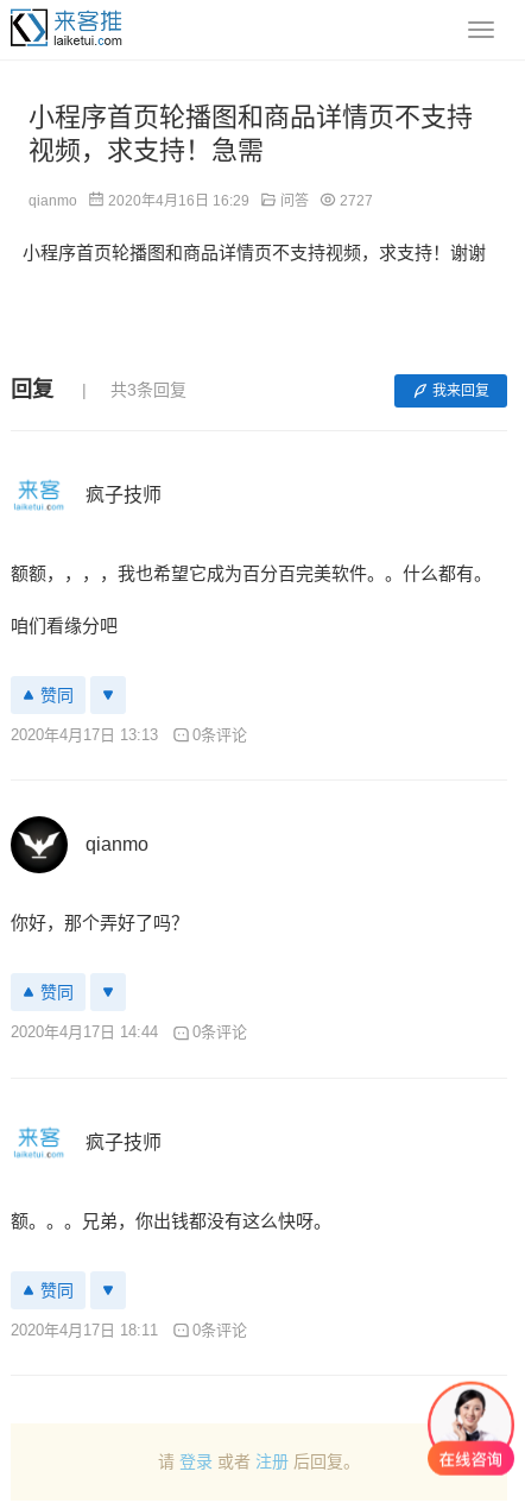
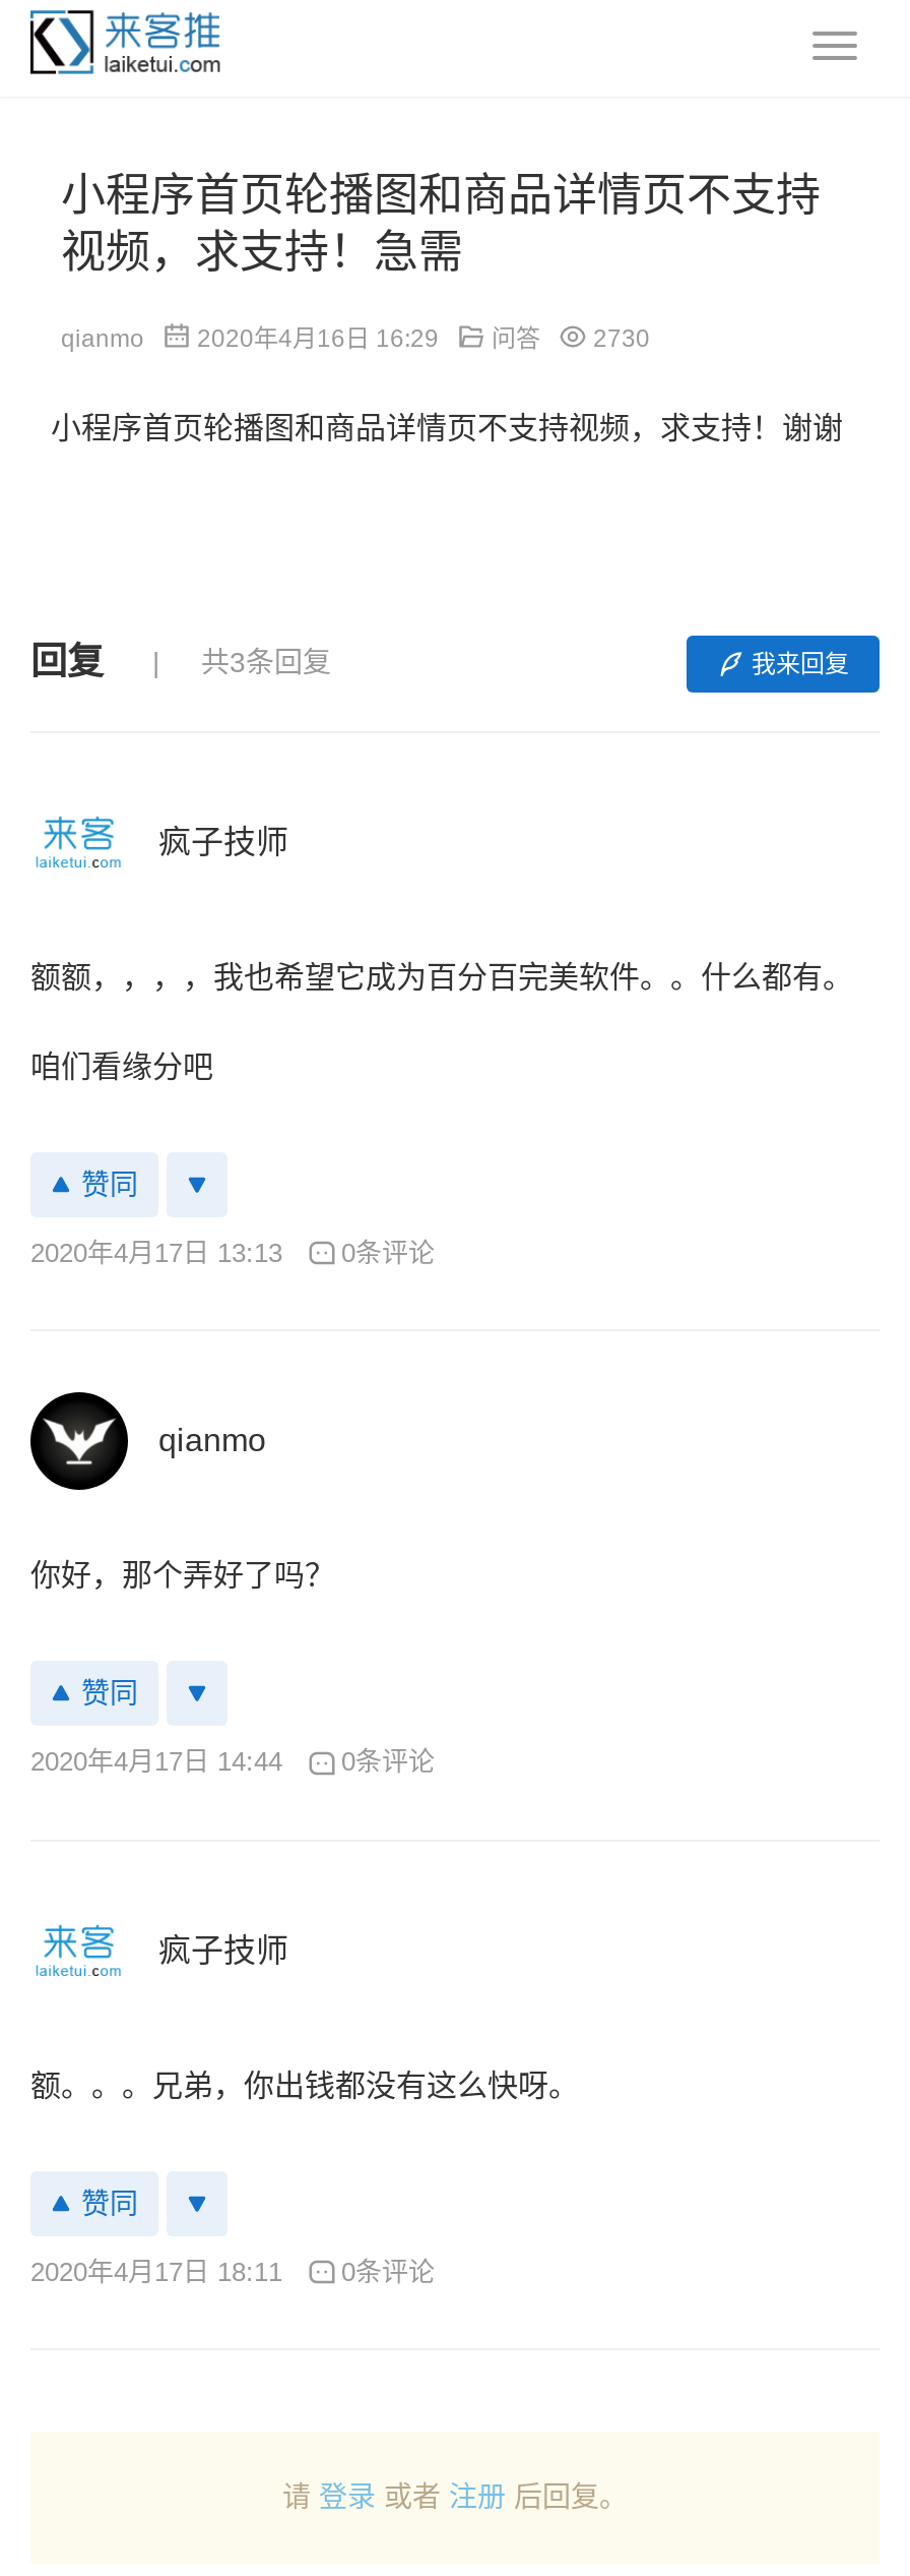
- qianmo 2020年4月16日 16:29 问答 2727
+ qianmo 2020年4月16日 16:29 问答 2730

- [image]
